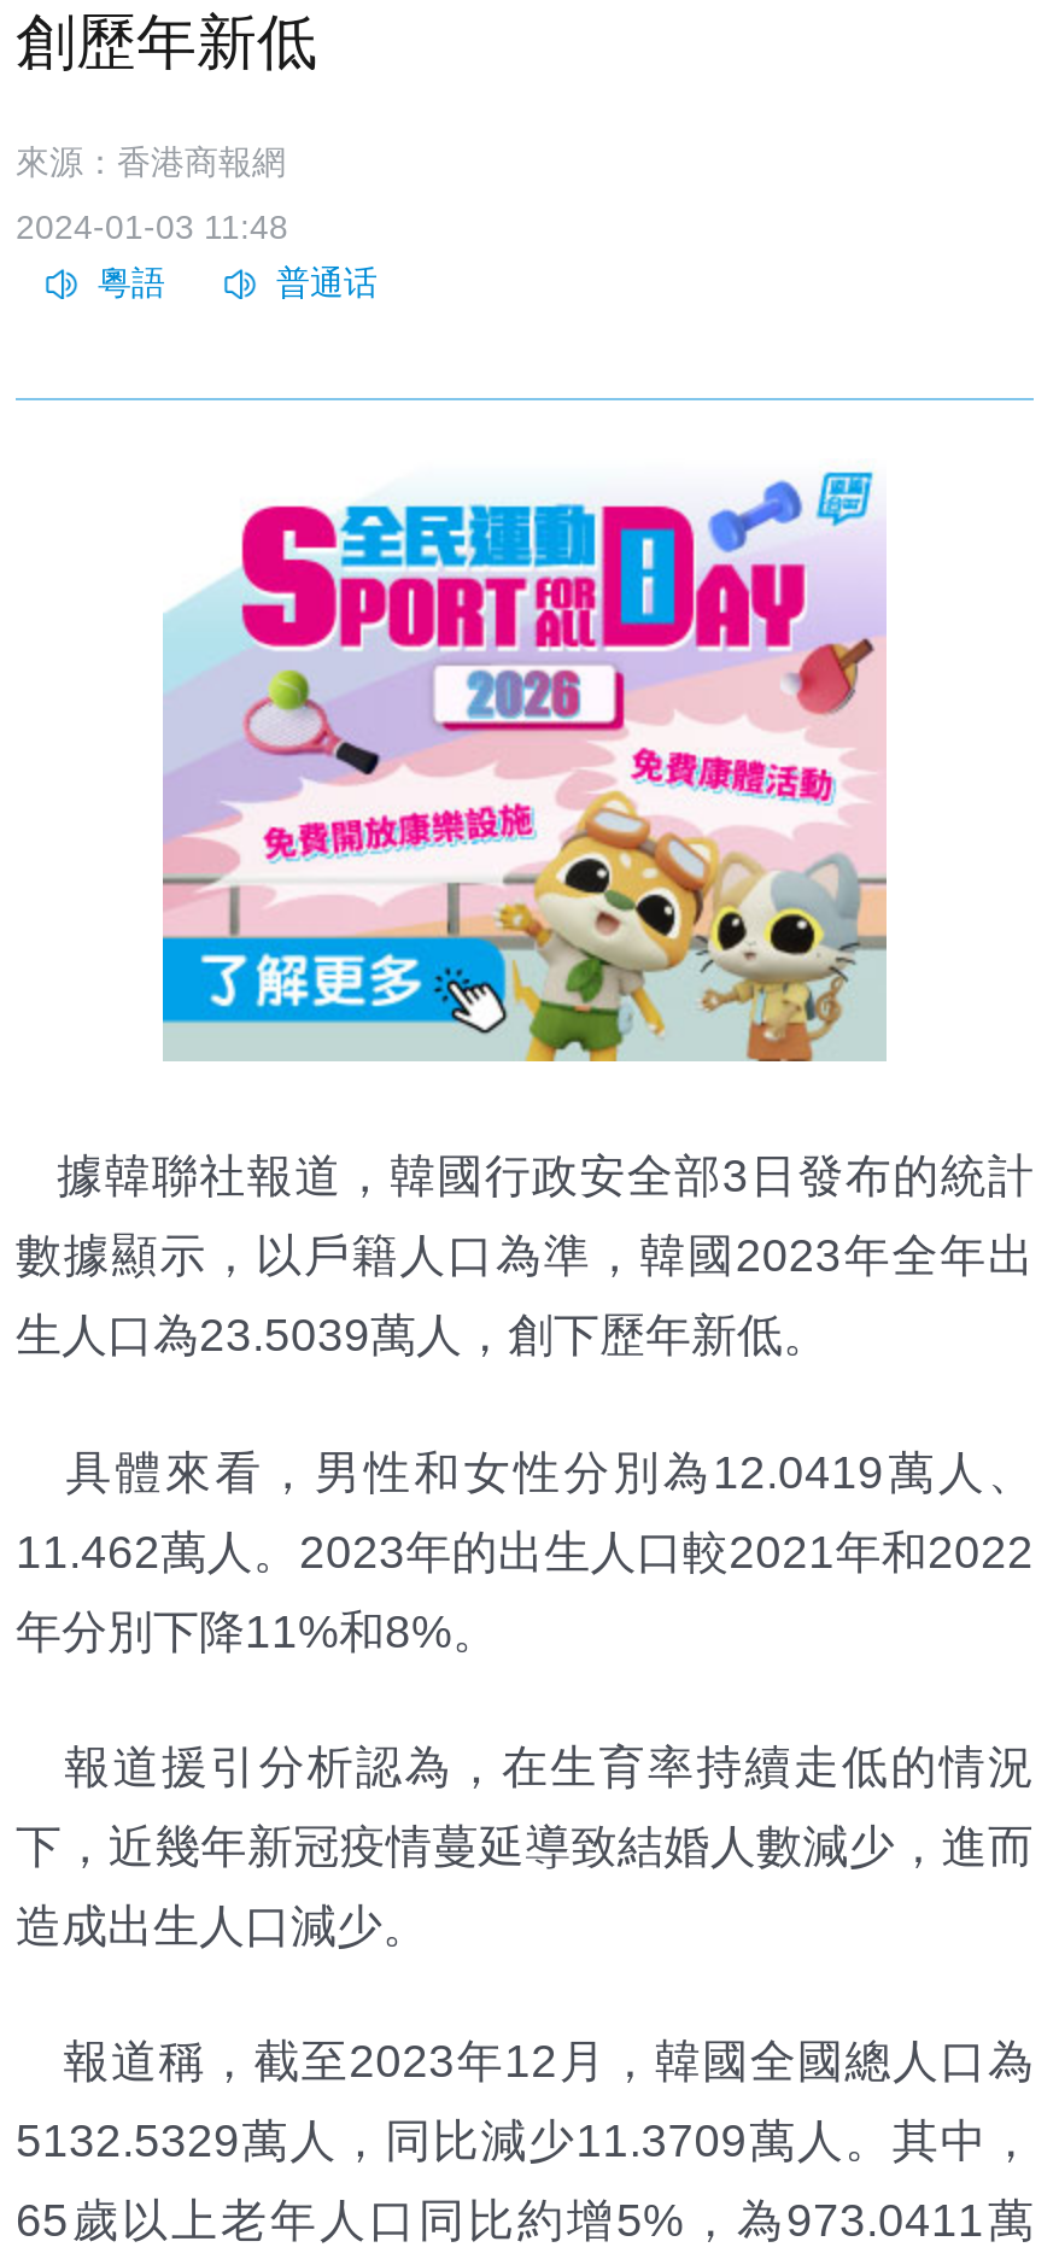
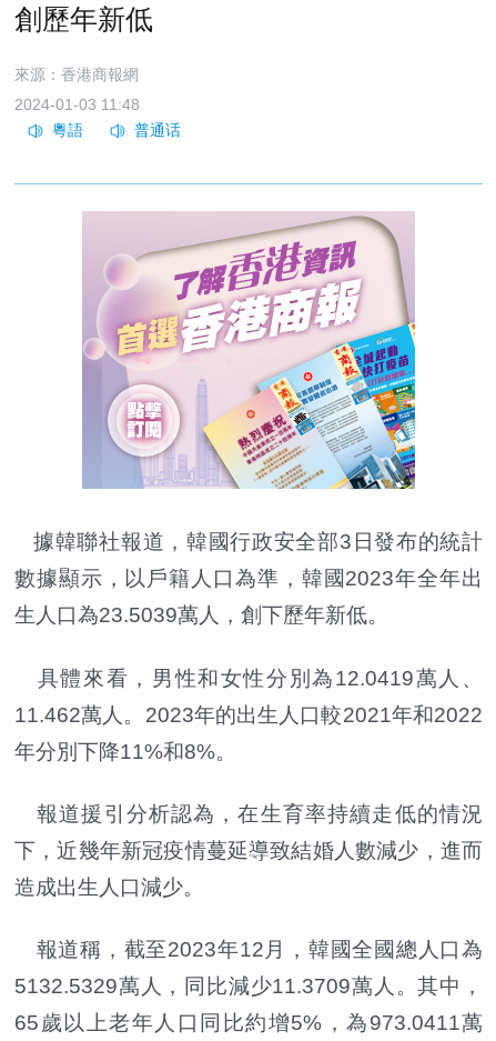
- [image]
+ [image]
